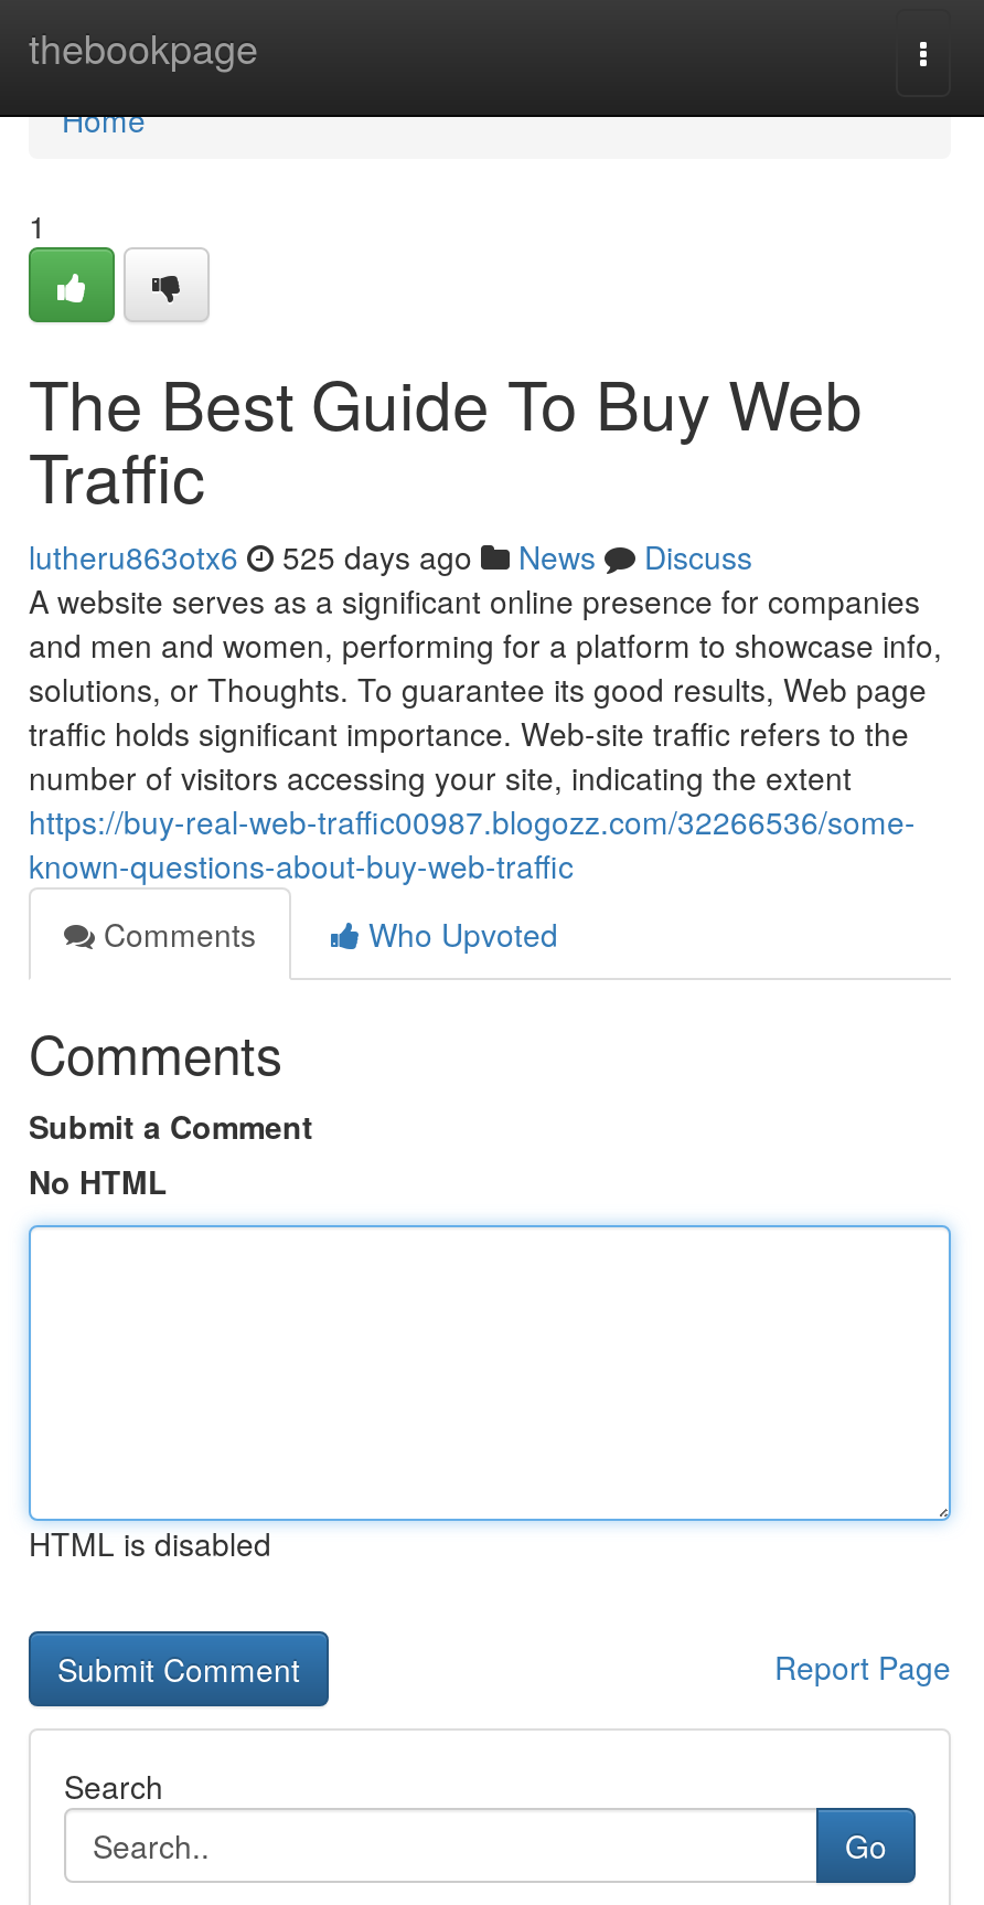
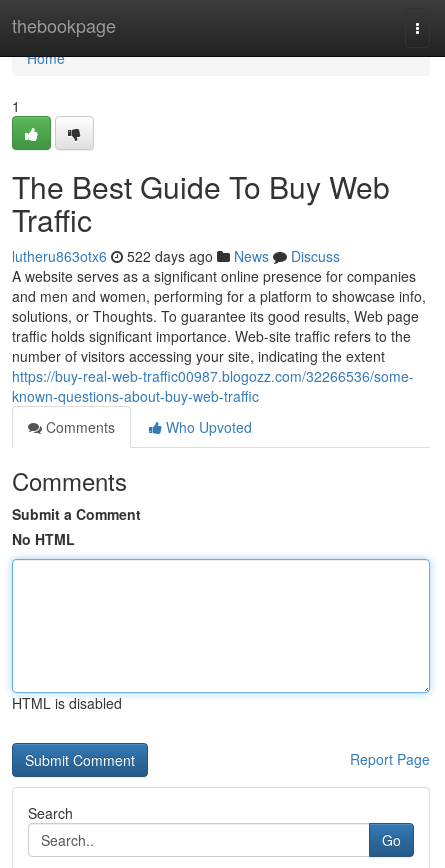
- lutheru863otx6 525 days ago News Discuss
+ lutheru863otx6 522 days ago News Discuss
